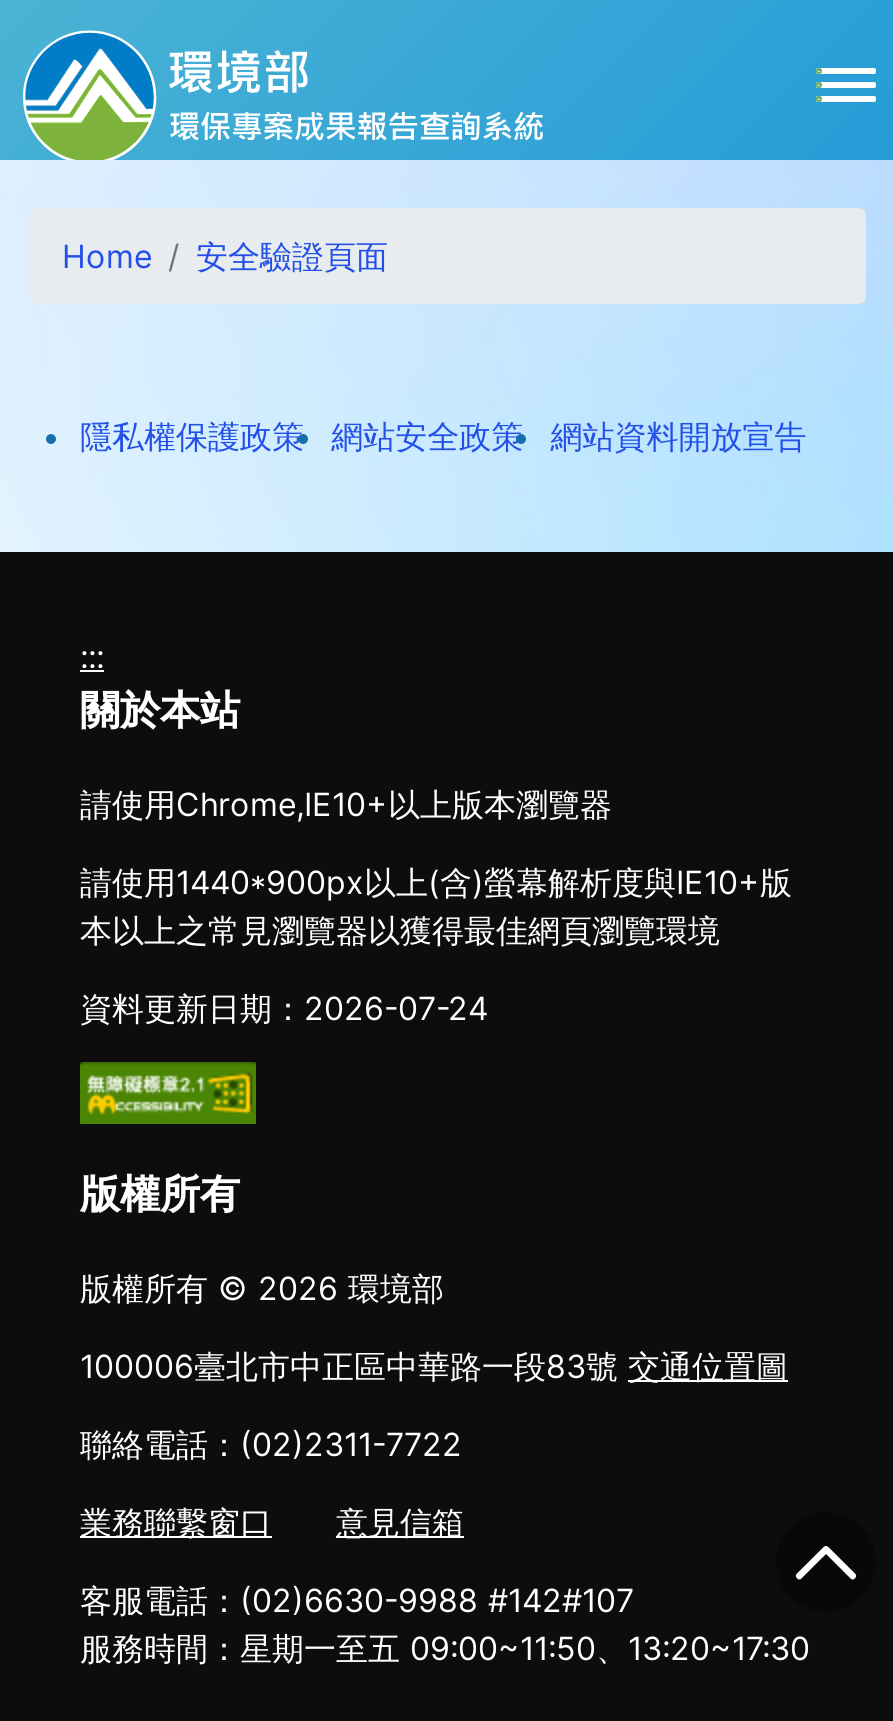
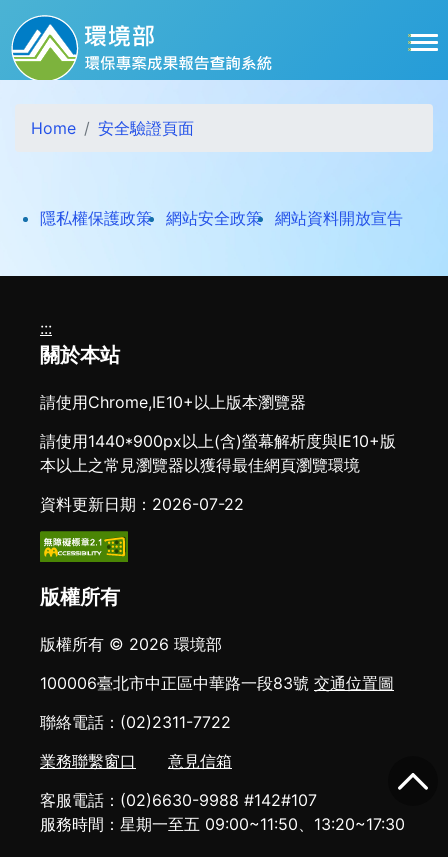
- 資料更新日期：2026-07-24
+ 資料更新日期：2026-07-22
